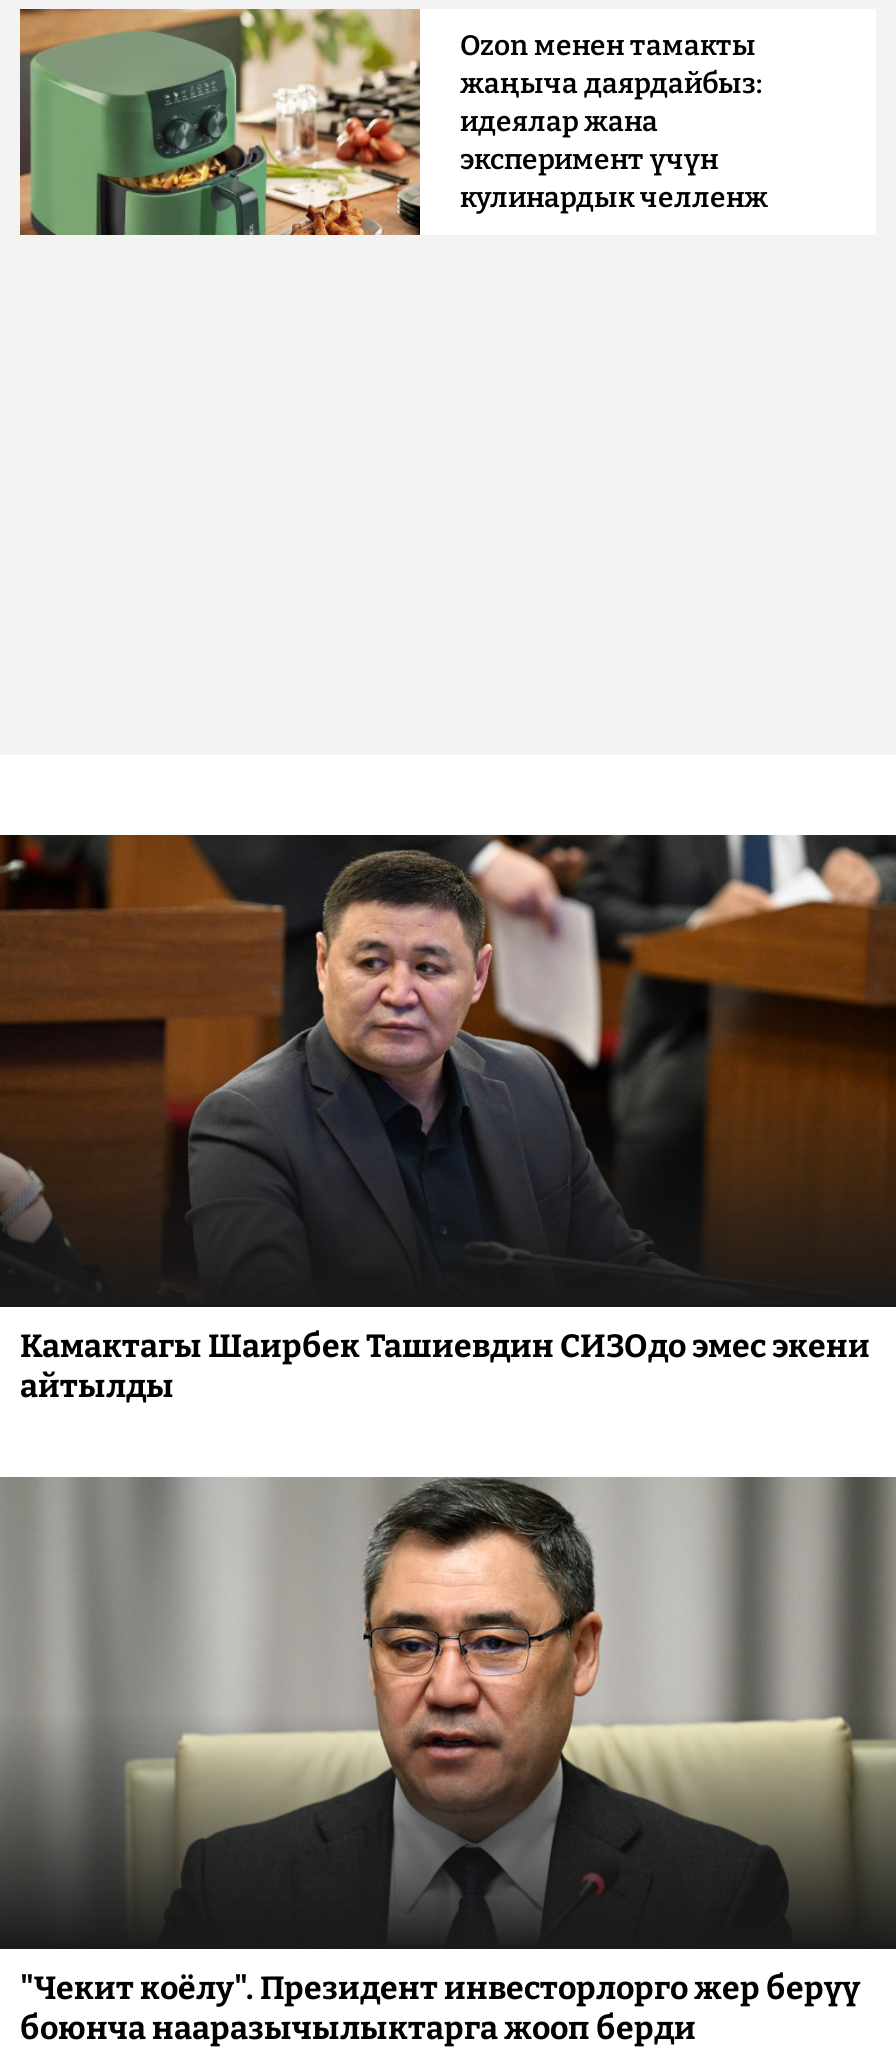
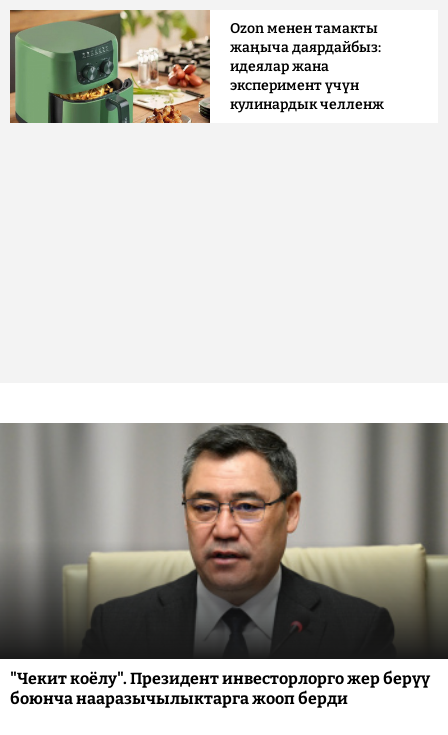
- [image]
- Камактагы Шаирбек Ташиевдин СИЗОдо эмес экени
- айтылды
